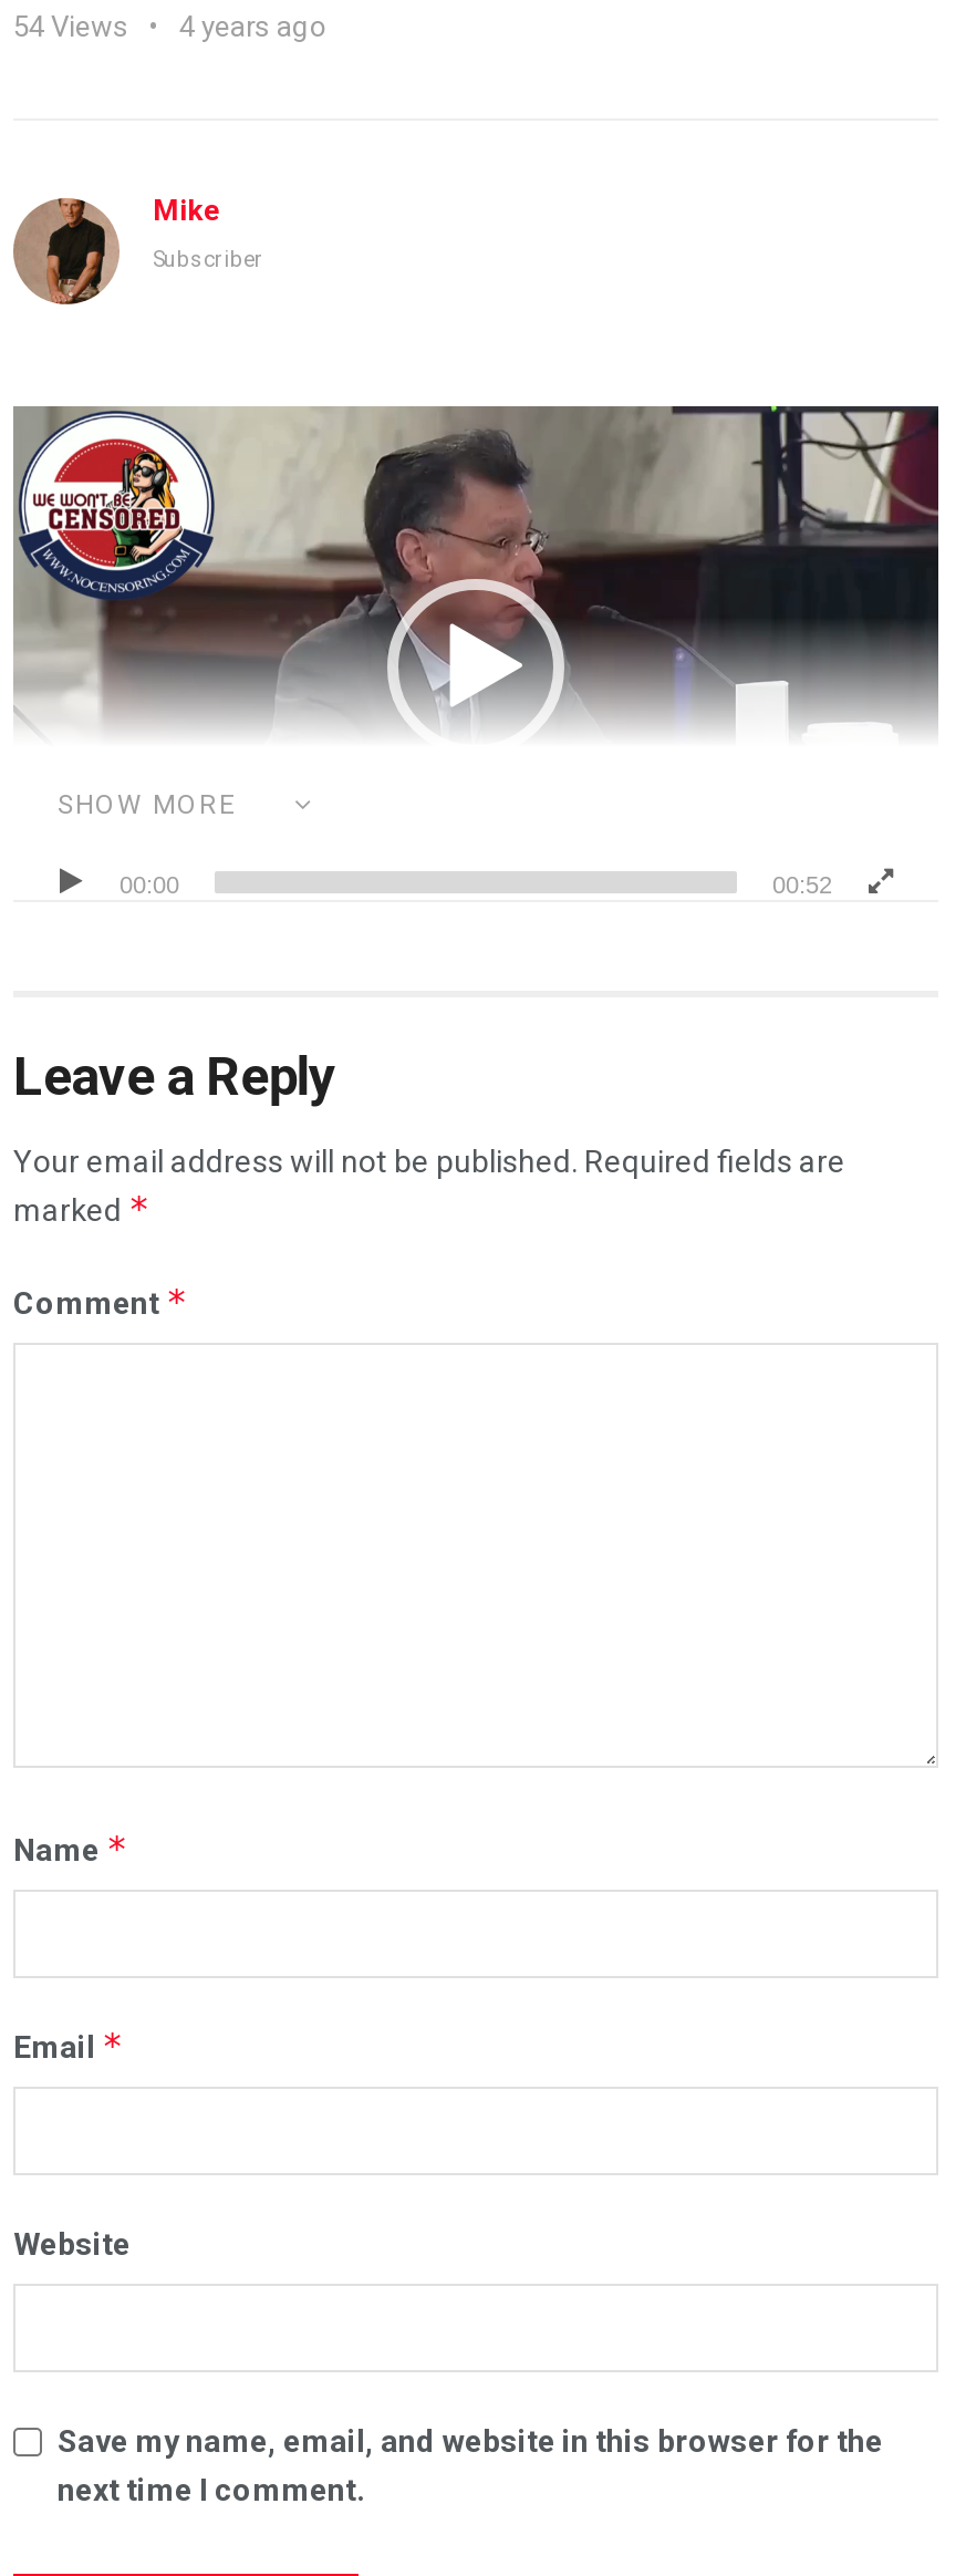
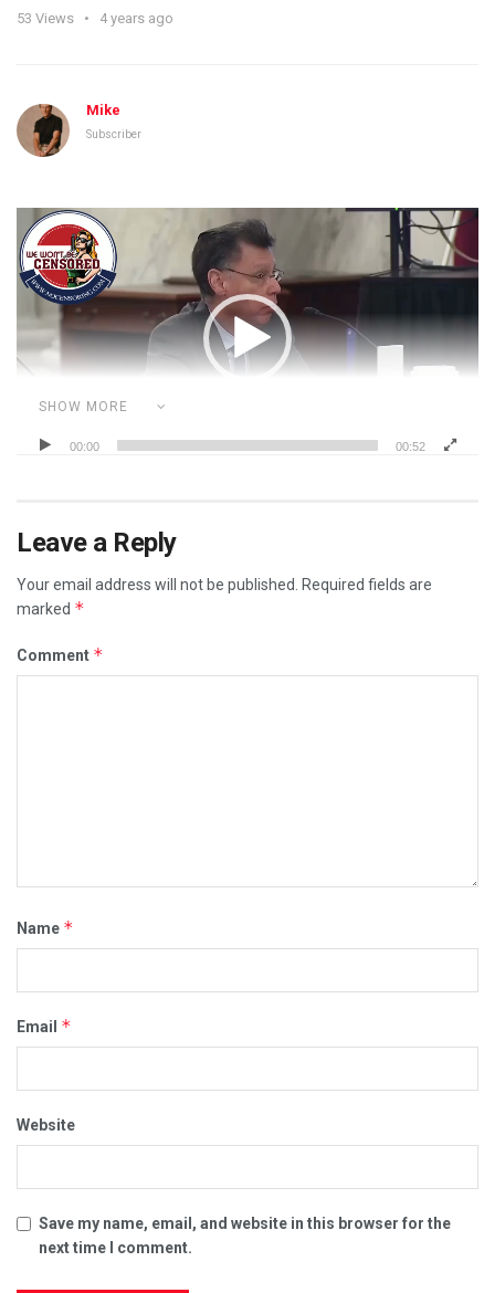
- 54 Views 4 years ago
+ 53 Views 4 years ago
